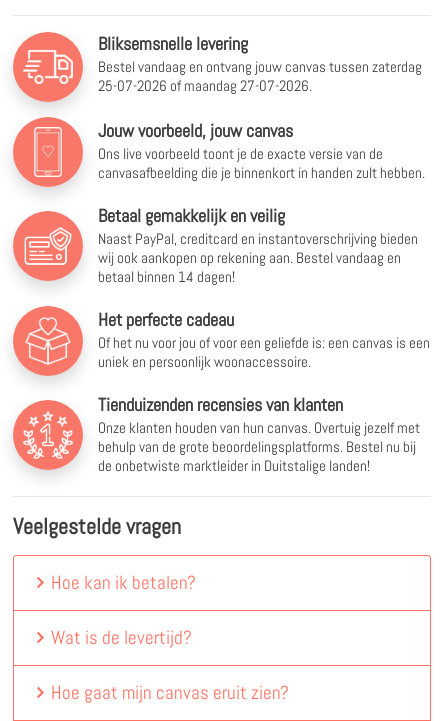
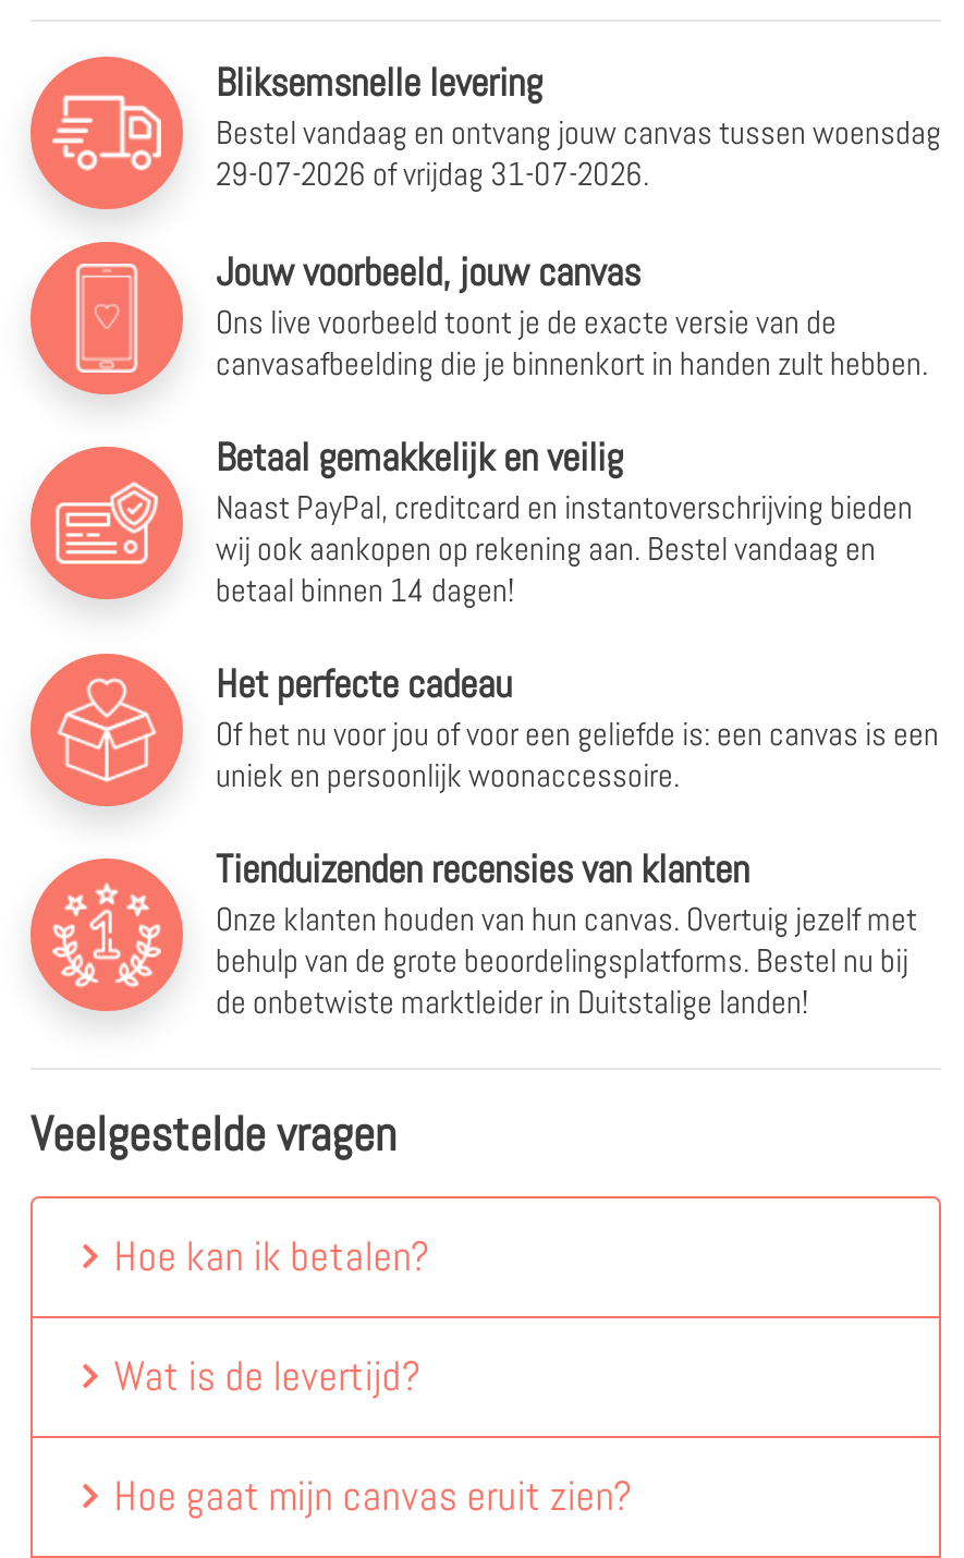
- Bestel vandaag en ontvang jouw canvas tussen zaterdag
+ Bestel vandaag en ontvang jouw canvas tussen woensdag

- 25-07-2026 of maandag 27-07-2026.
+ 29-07-2026 of vrijdag 31-07-2026.
